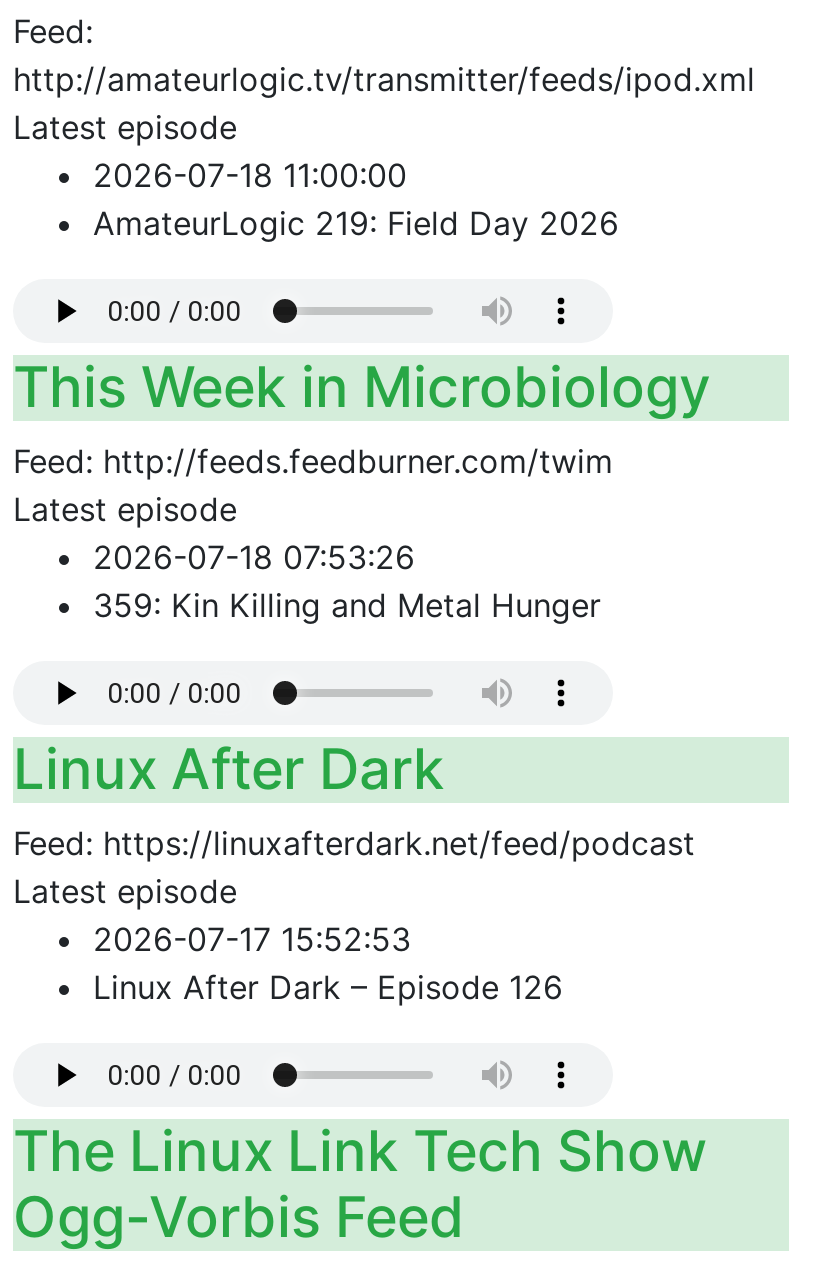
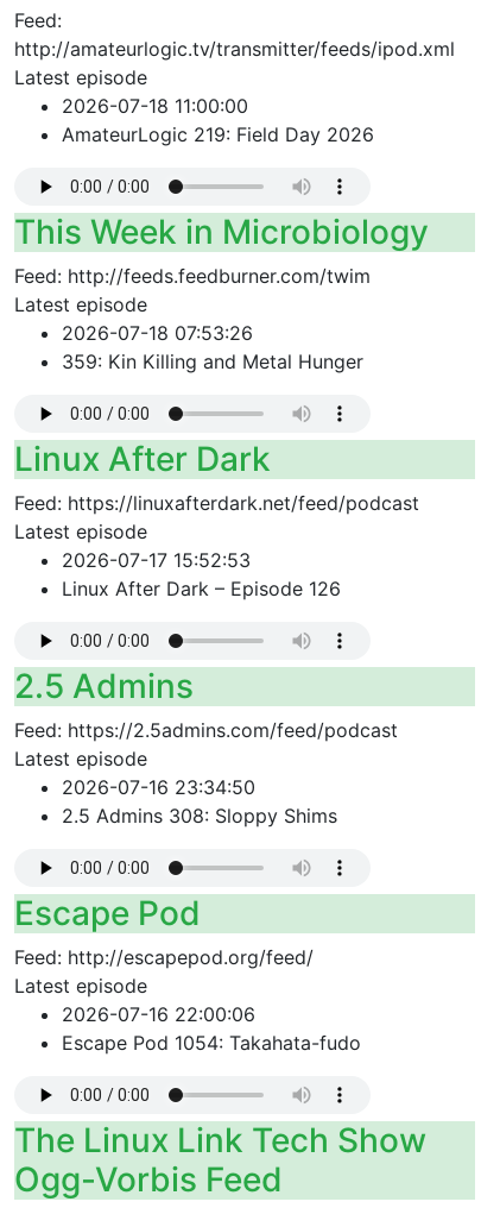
+ 2.5 Admins
+ Feed: https://2.5admins.com/feed/podcast
+ Latest episode
+ 2026-07-16 23:34:50
+ 2.5 Admins 308: Sloppy Shims
+ Escape Pod
+ Feed: http://escapepod.org/feed/
+ Latest episode
+ 2026-07-16 22:00:06
+ Escape Pod 1054: Takahata-fudo
